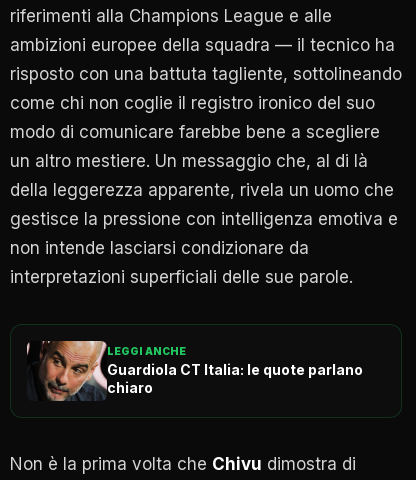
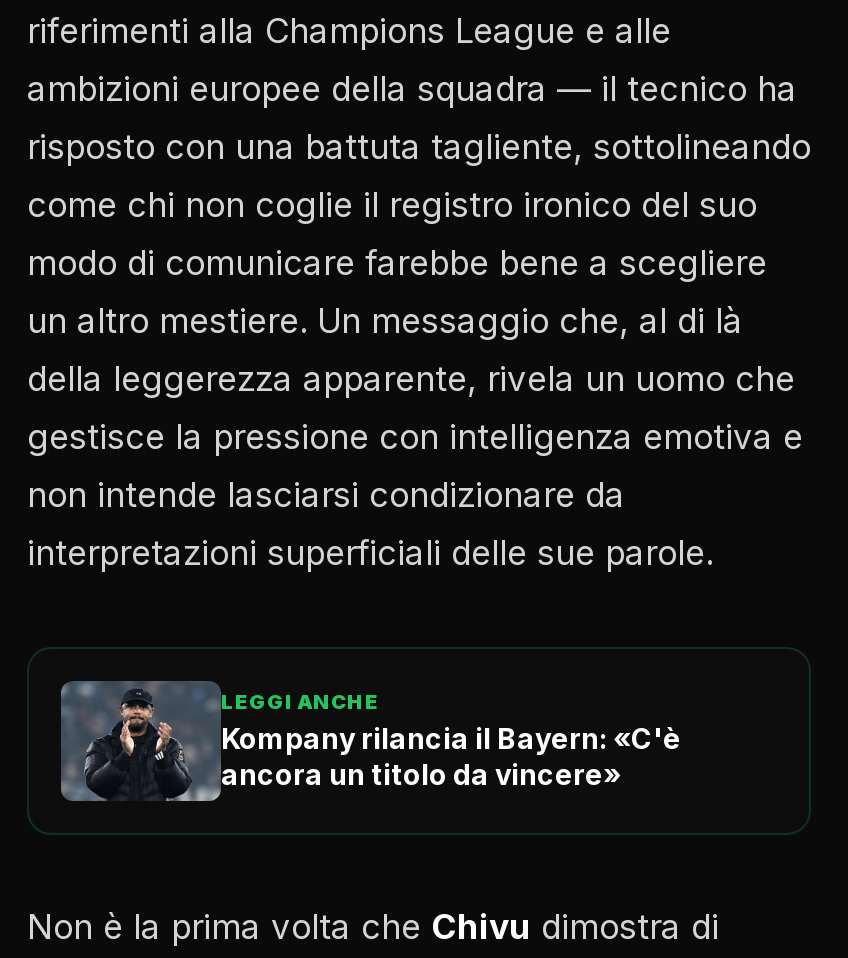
- [image]
- Guardiola CT Italia: le quote parlano
- chiaro
+ [image]
+ Kompany rilancia il Bayern: «C'è
+ ancora un titolo da vincere»
